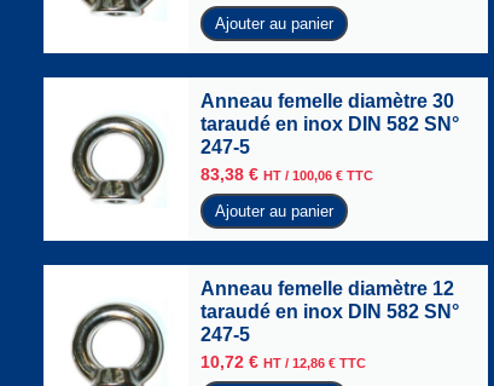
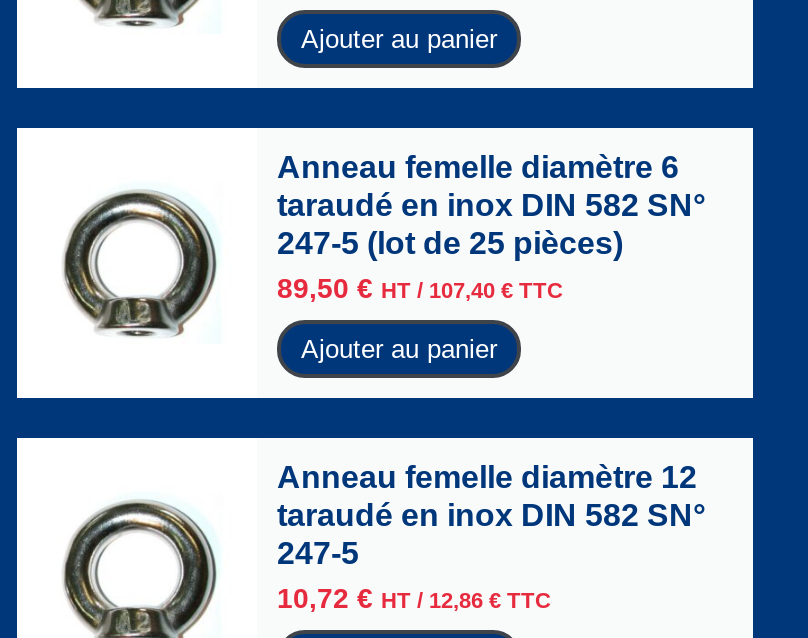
- Anneau femelle diamètre 30
+ Anneau femelle diamètre 6

- 247-5
- 83,38 € HT / 100,06 €TTC
+ 247-5 (lot de 25 pièces)
+ 89,50 € HT / 107,40 €TTC
